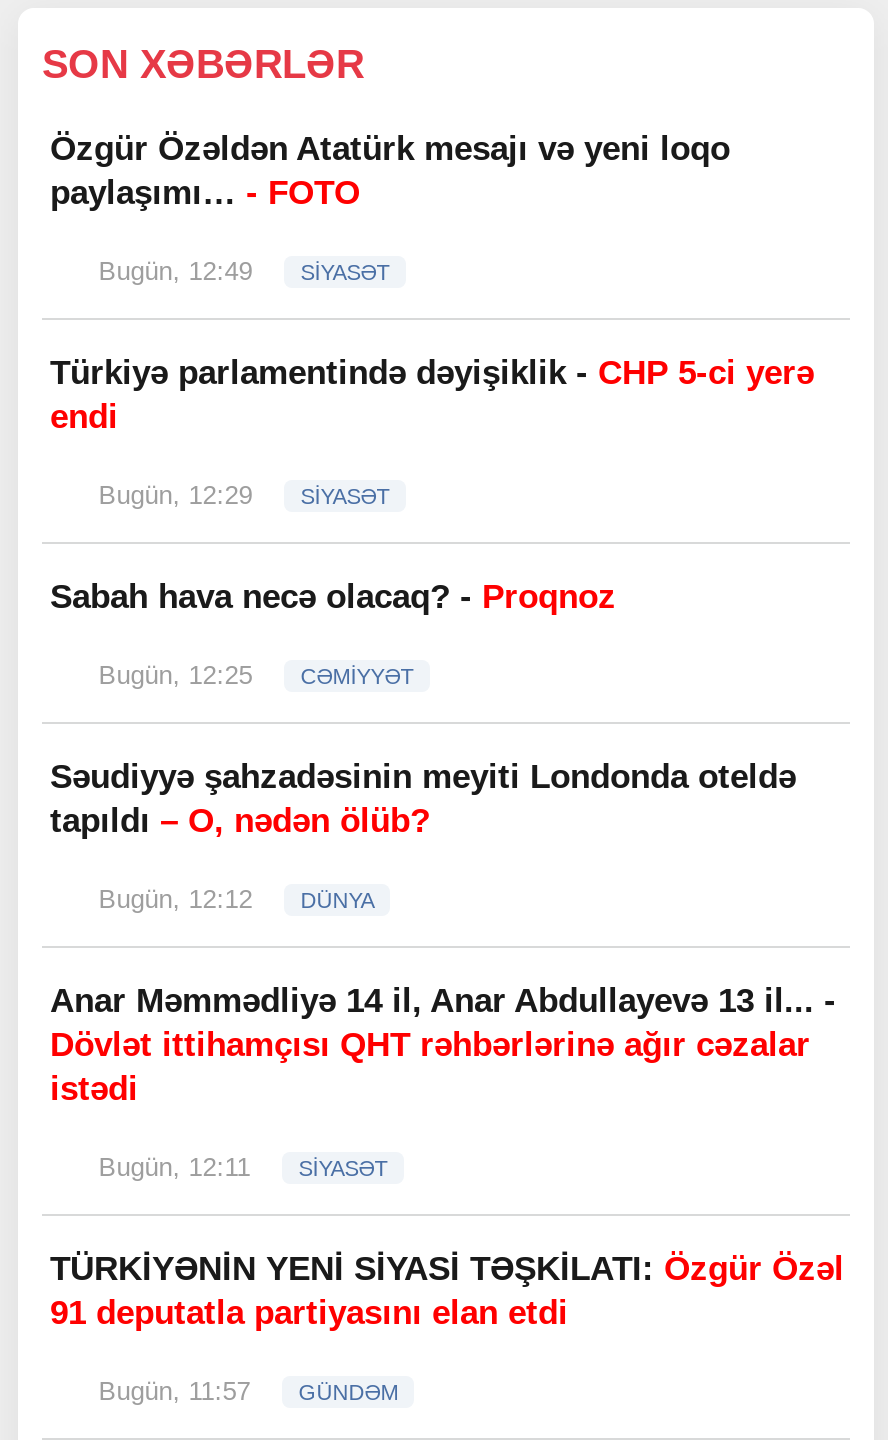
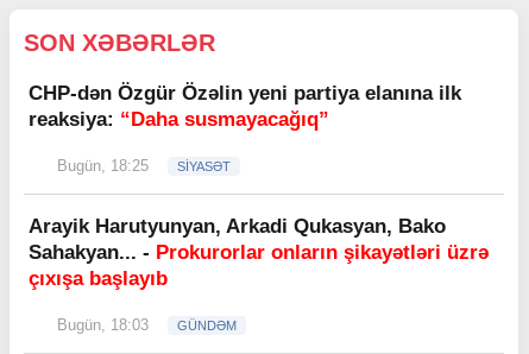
- Özgür Özəldən Atatürk mesajı və yeni loqo
- paylaşımı… - FOTO
+ CHP-dən Özgür Özəlin yeni partiya elanına ilk
+ reaksiya: “Daha susmayacağıq”

- Bugün, 12:49 SİYASƏT
+ Bugün, 18:25 SİYASƏT

- Türkiyə parlamentində dəyişiklik - CHP 5-ci yerə
- endi
- Bugün, 12:29
- SİYASƏT
- Sabah hava necə olacaq? - Proqnoz
- Bugün, 12:25
- CƏMİYYƏT
- Səudiyyə şahzadəsinin meyiti Londonda oteldə
- tapıldı – O, nədən ölüb?
- Bugün, 12:12
- DÜNYA
- Anar Məmmədliyə 14 il, Anar Abdullayevə 13 il... -
- Dövlət ittihamçısı QHT rəhbərlərinə ağır cəzalar
- istədi
- Bugün, 12:11
- SİYASƏT
- TÜRKİYƏNİN YENİ SİYASİ TƏŞKİLATI: Özgür Özəl
- 91 deputatla partiyasını elan etdi
- Bugün, 11:57
+ Arayik Harutyunyan, Arkadi Qukasyan, Bako
+ Sahakyan... - Prokurorlar onların şikayətləri üzrə
+ çıxışa başlayıb
+ Bugün, 18:03
